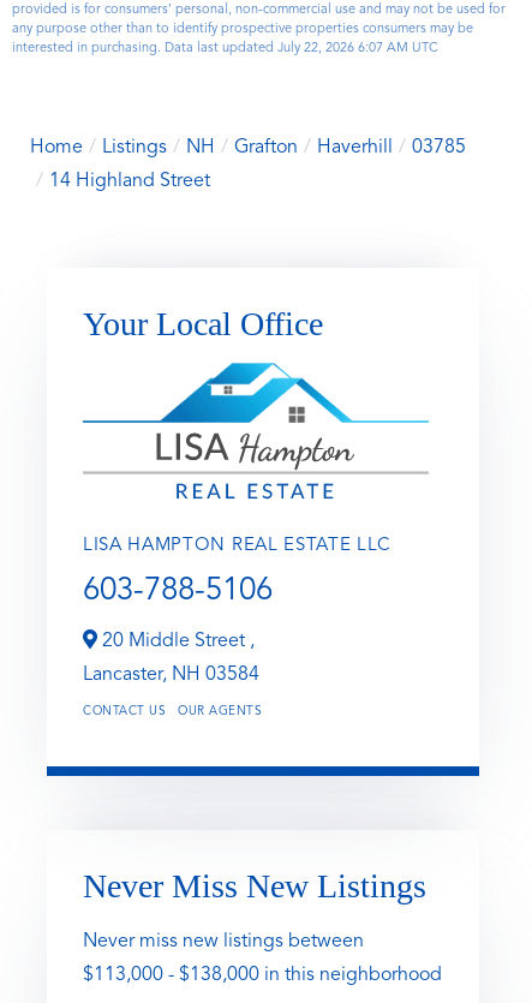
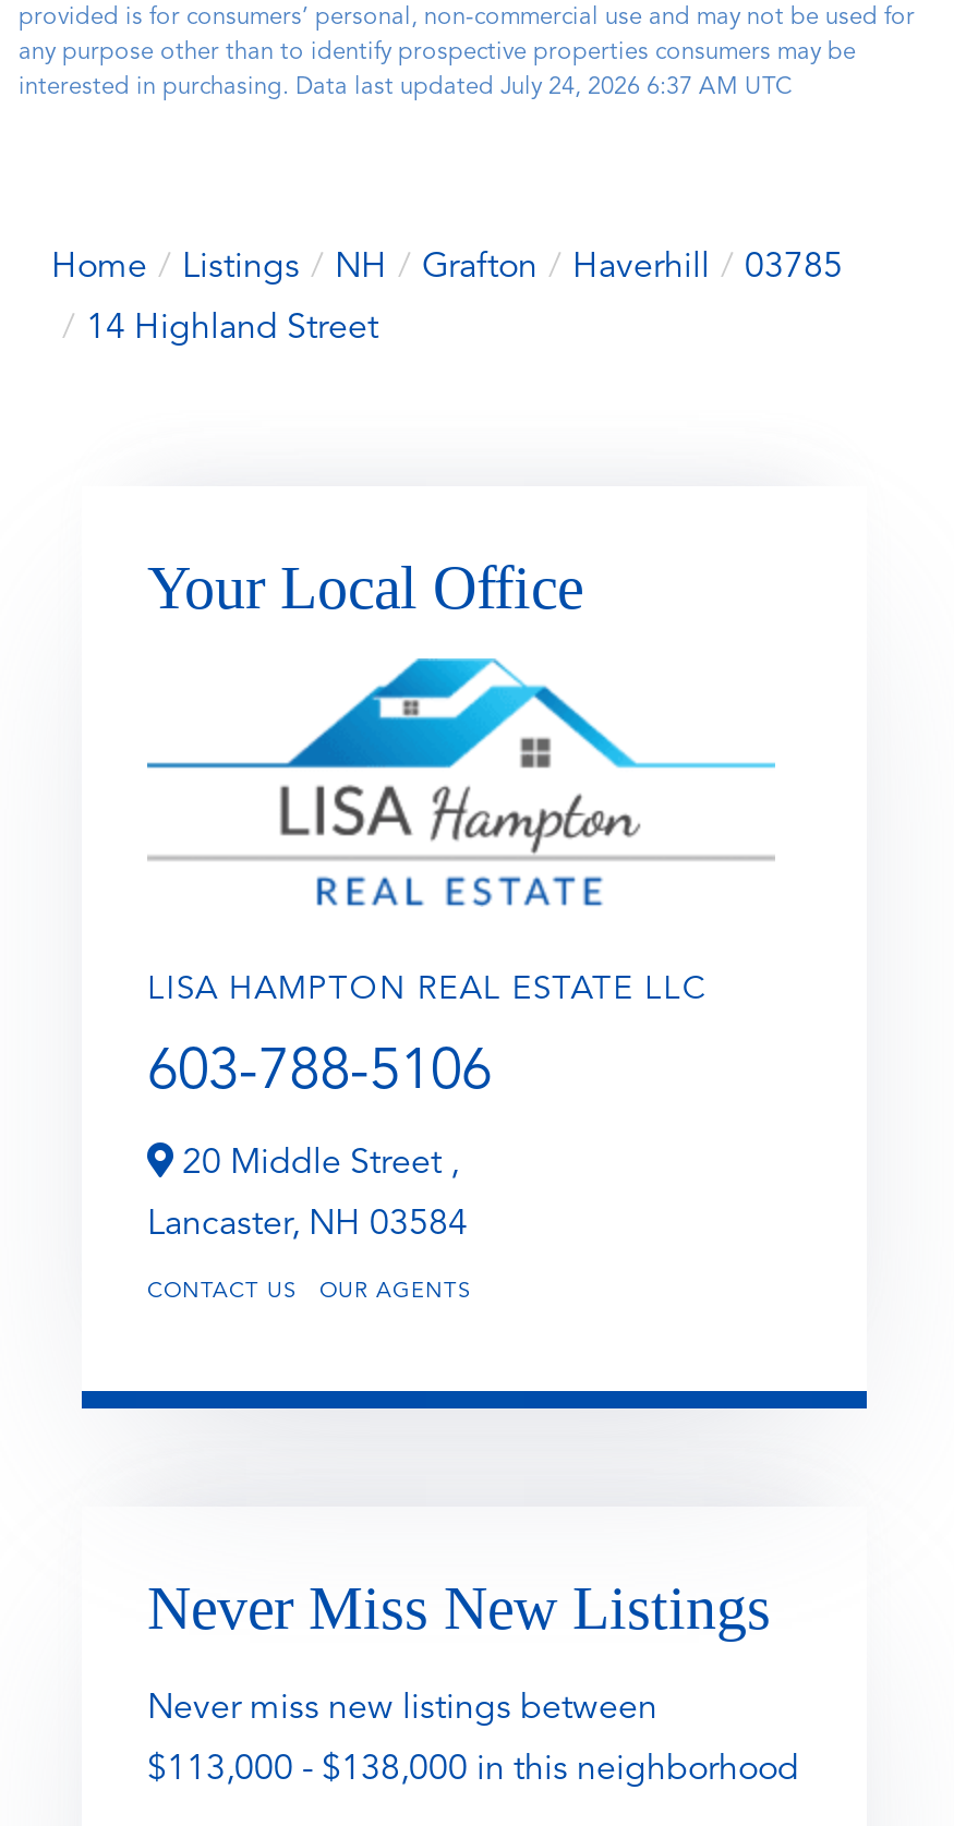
- interested in purchasing. Data last updated July 22, 2026 6:07 AM UTC
+ interested in purchasing. Data last updated July 24, 2026 6:37 AM UTC
